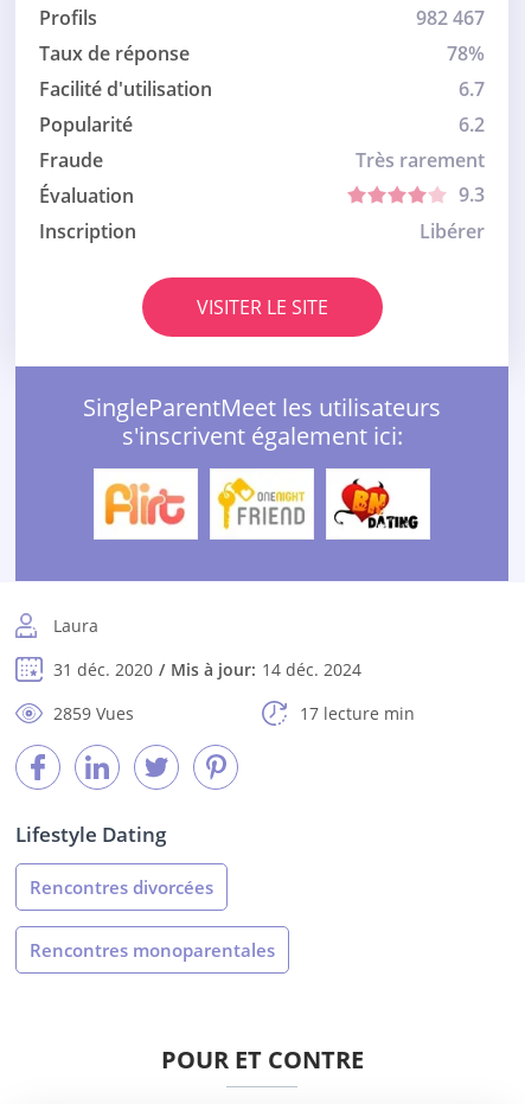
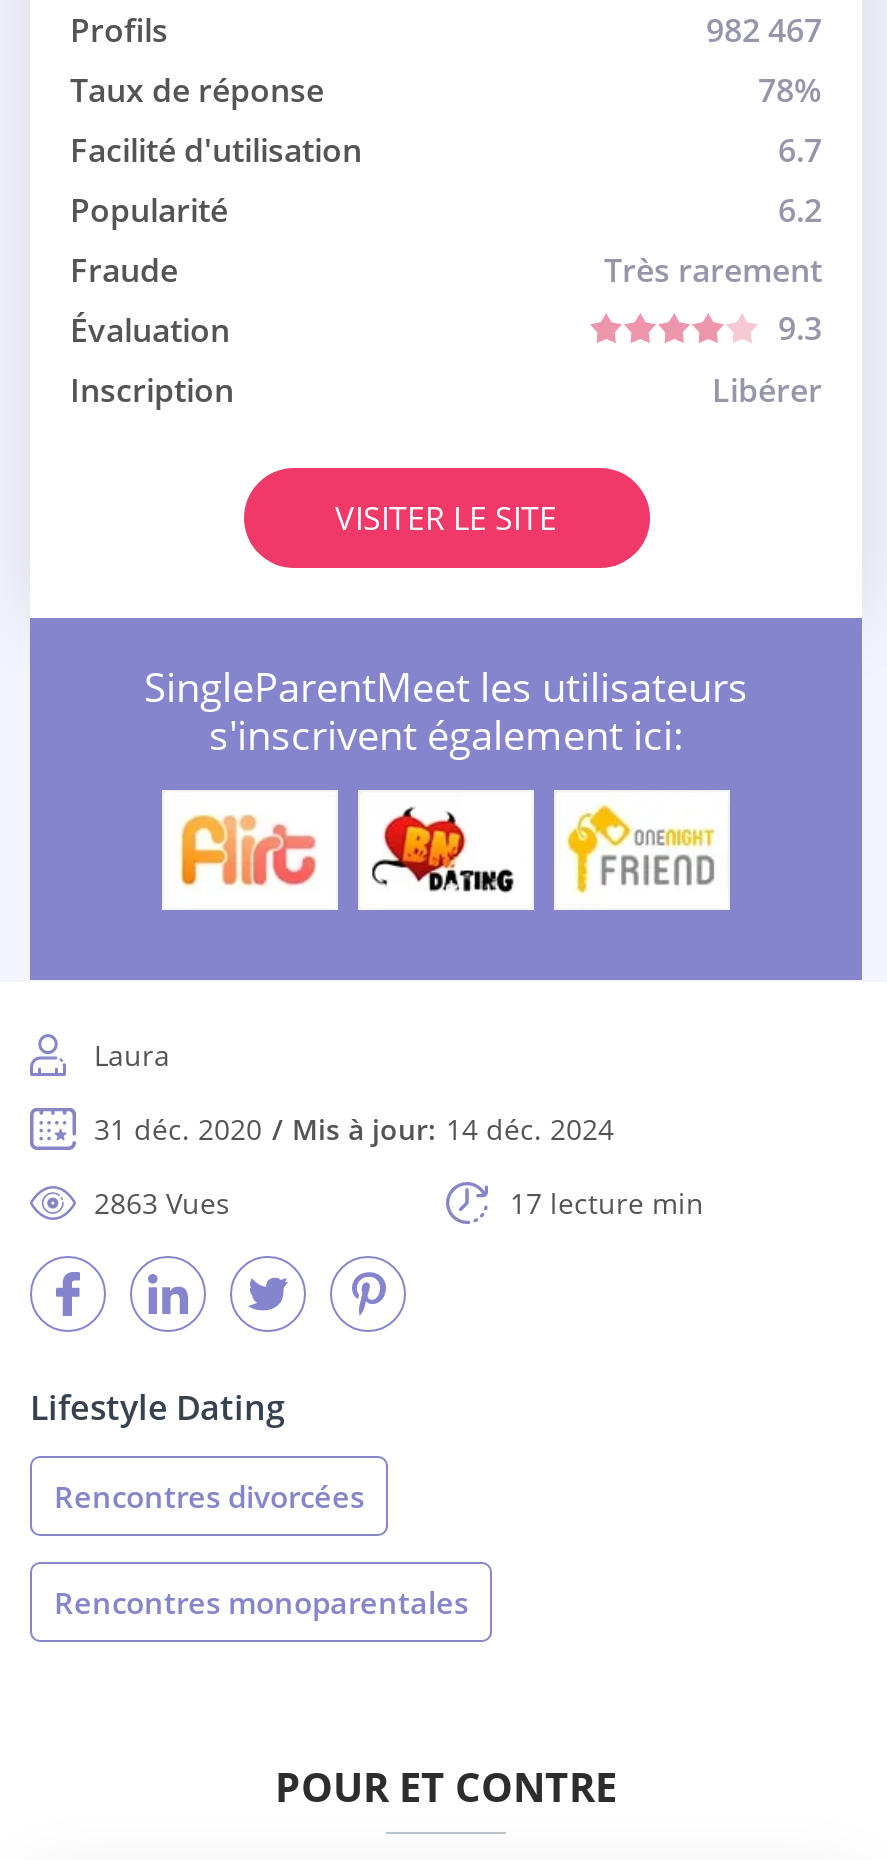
- [image]
+ [image]

- [image]
+ [image]

- 2859 Vues
+ 2863 Vues
